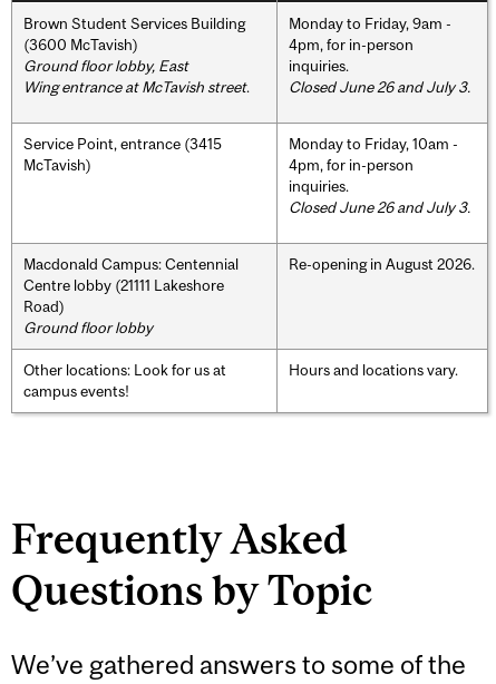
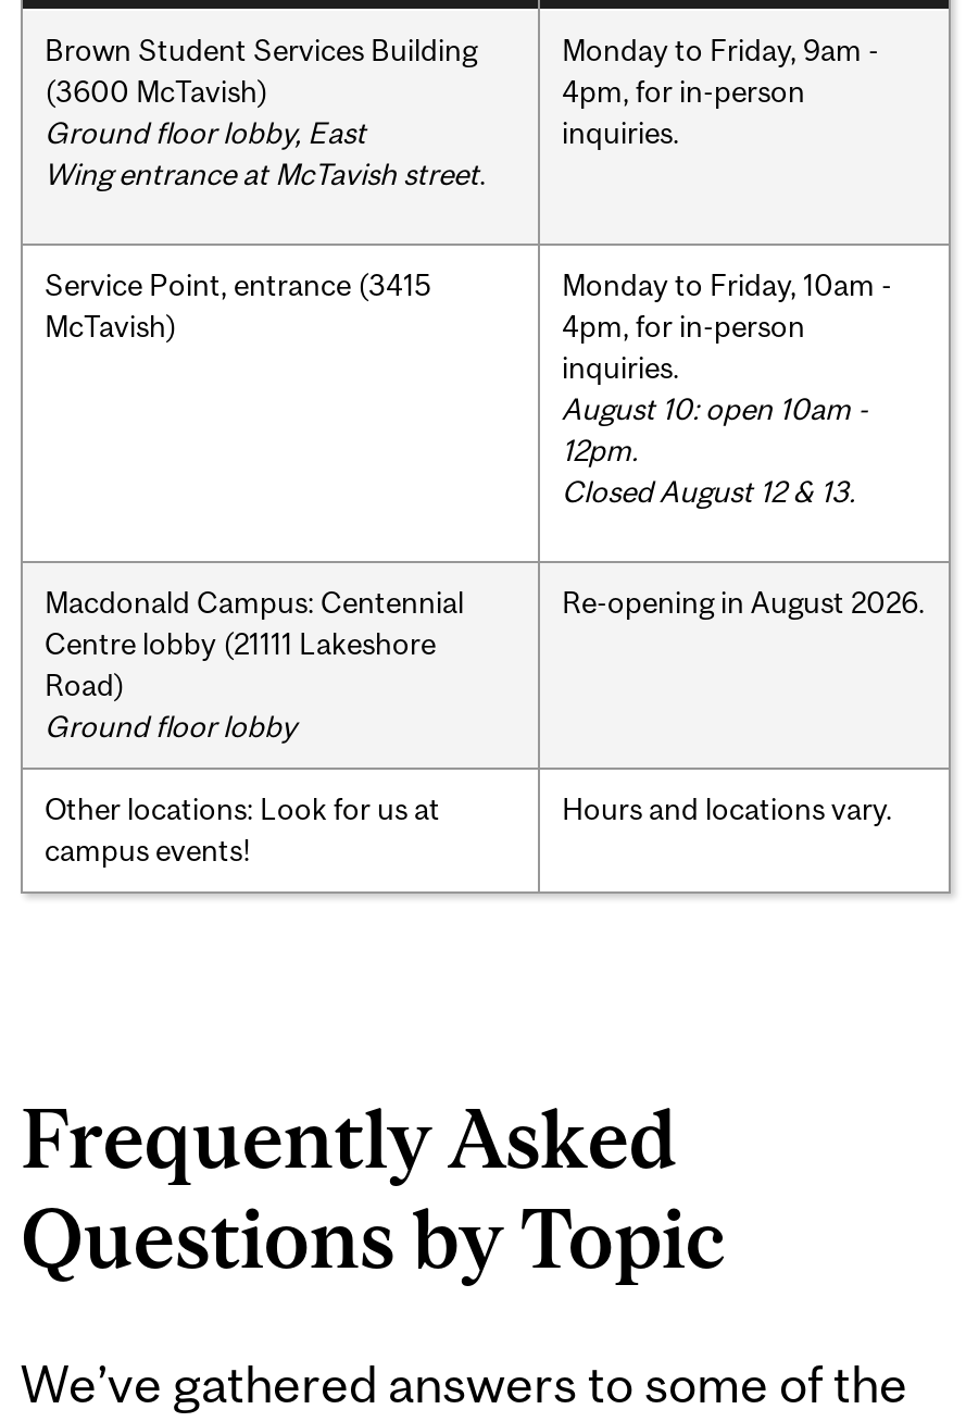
- Closed June 26 and July 3.

- Closed June 26 and July 3.
+ August 10: open 10am -
+ 12pm.
+ Closed August 12 & 13.
